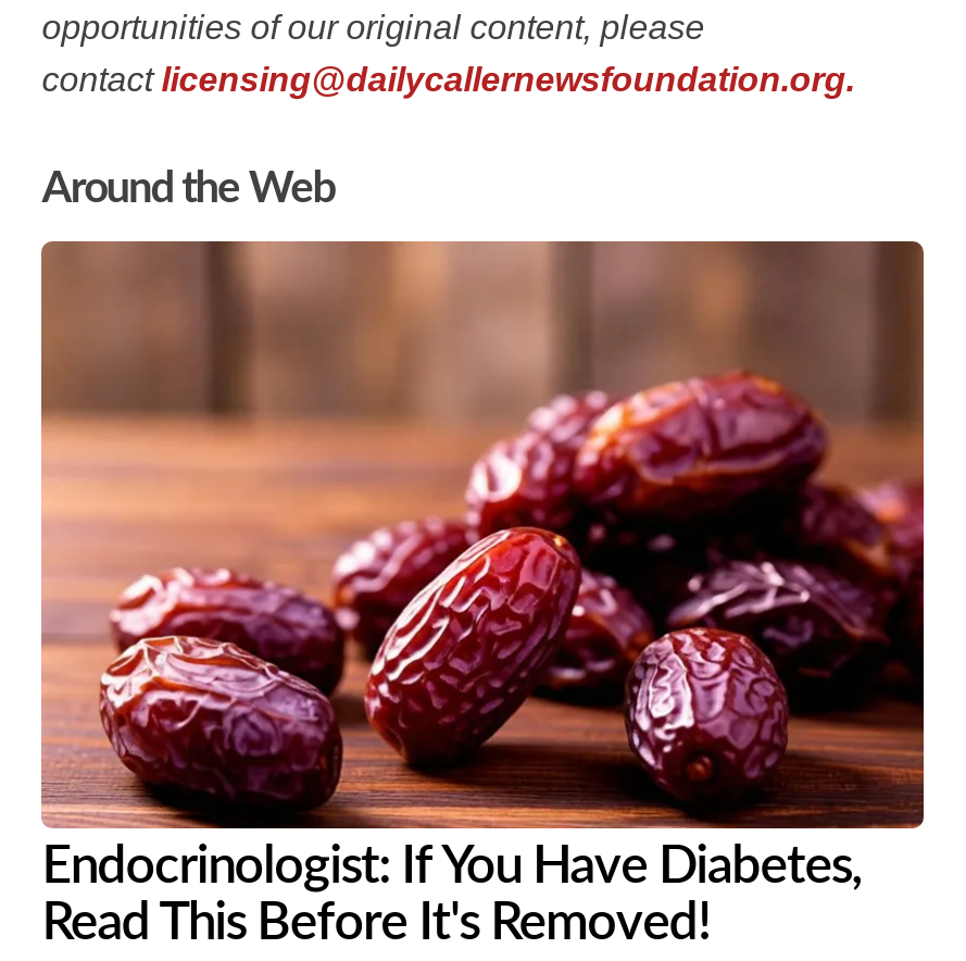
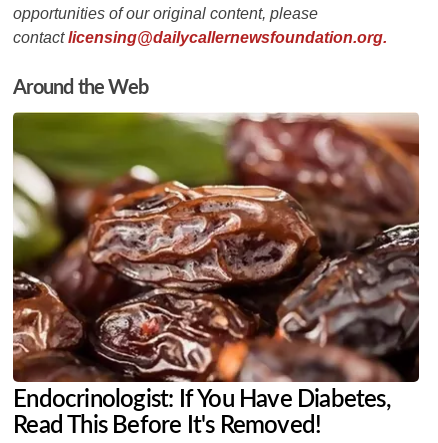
- [image]
+ [image]
